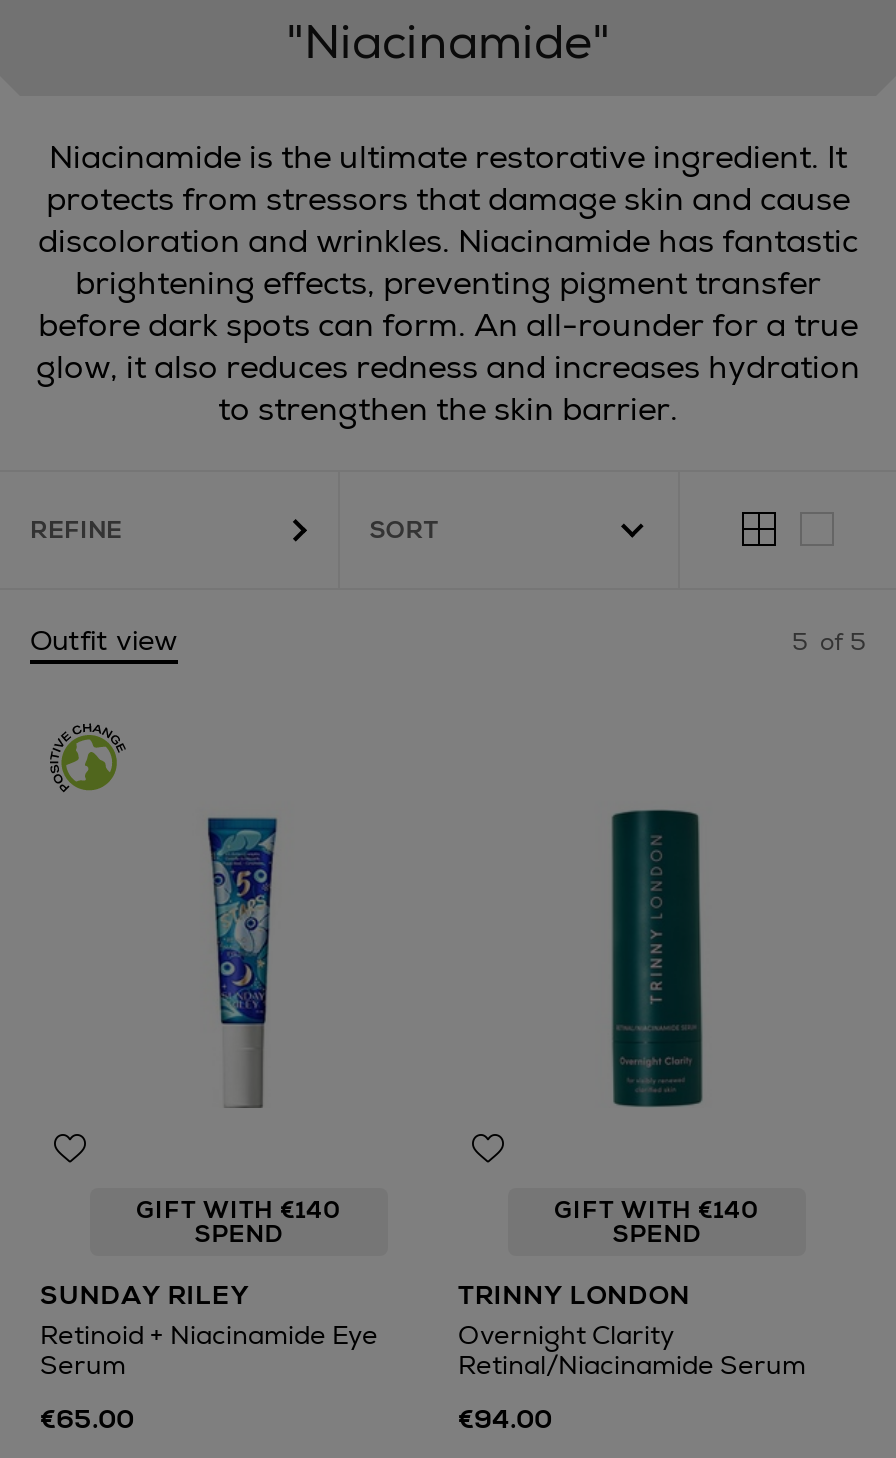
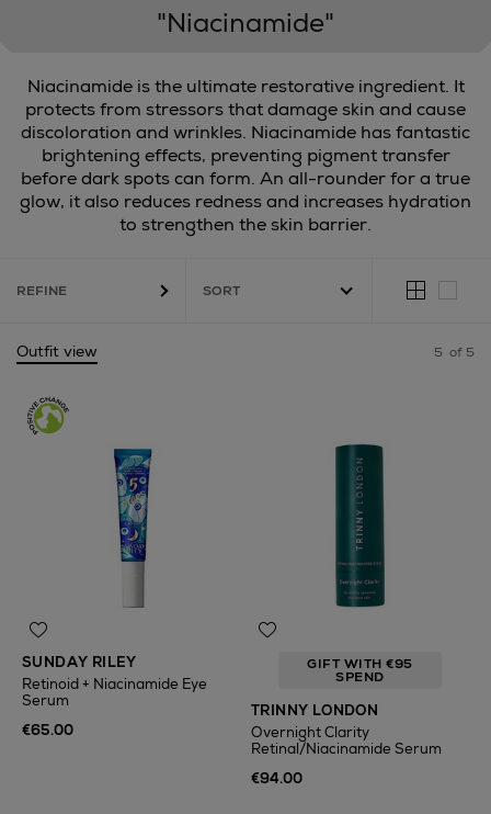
- GIFT WITH €140
- SPEND

- GIFT WITH €140
+ GIFT WITH €95

moved up: SUNDAY RILEY

moved up: Retinoid + Niacinamide Eye | Serum | €65.00
